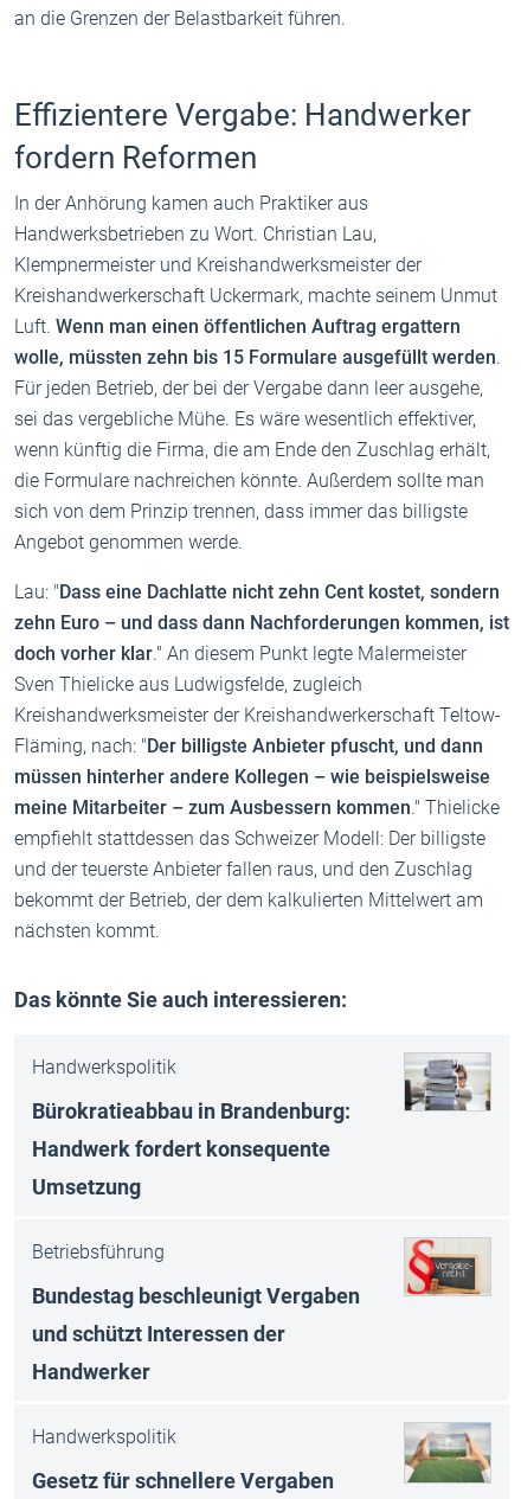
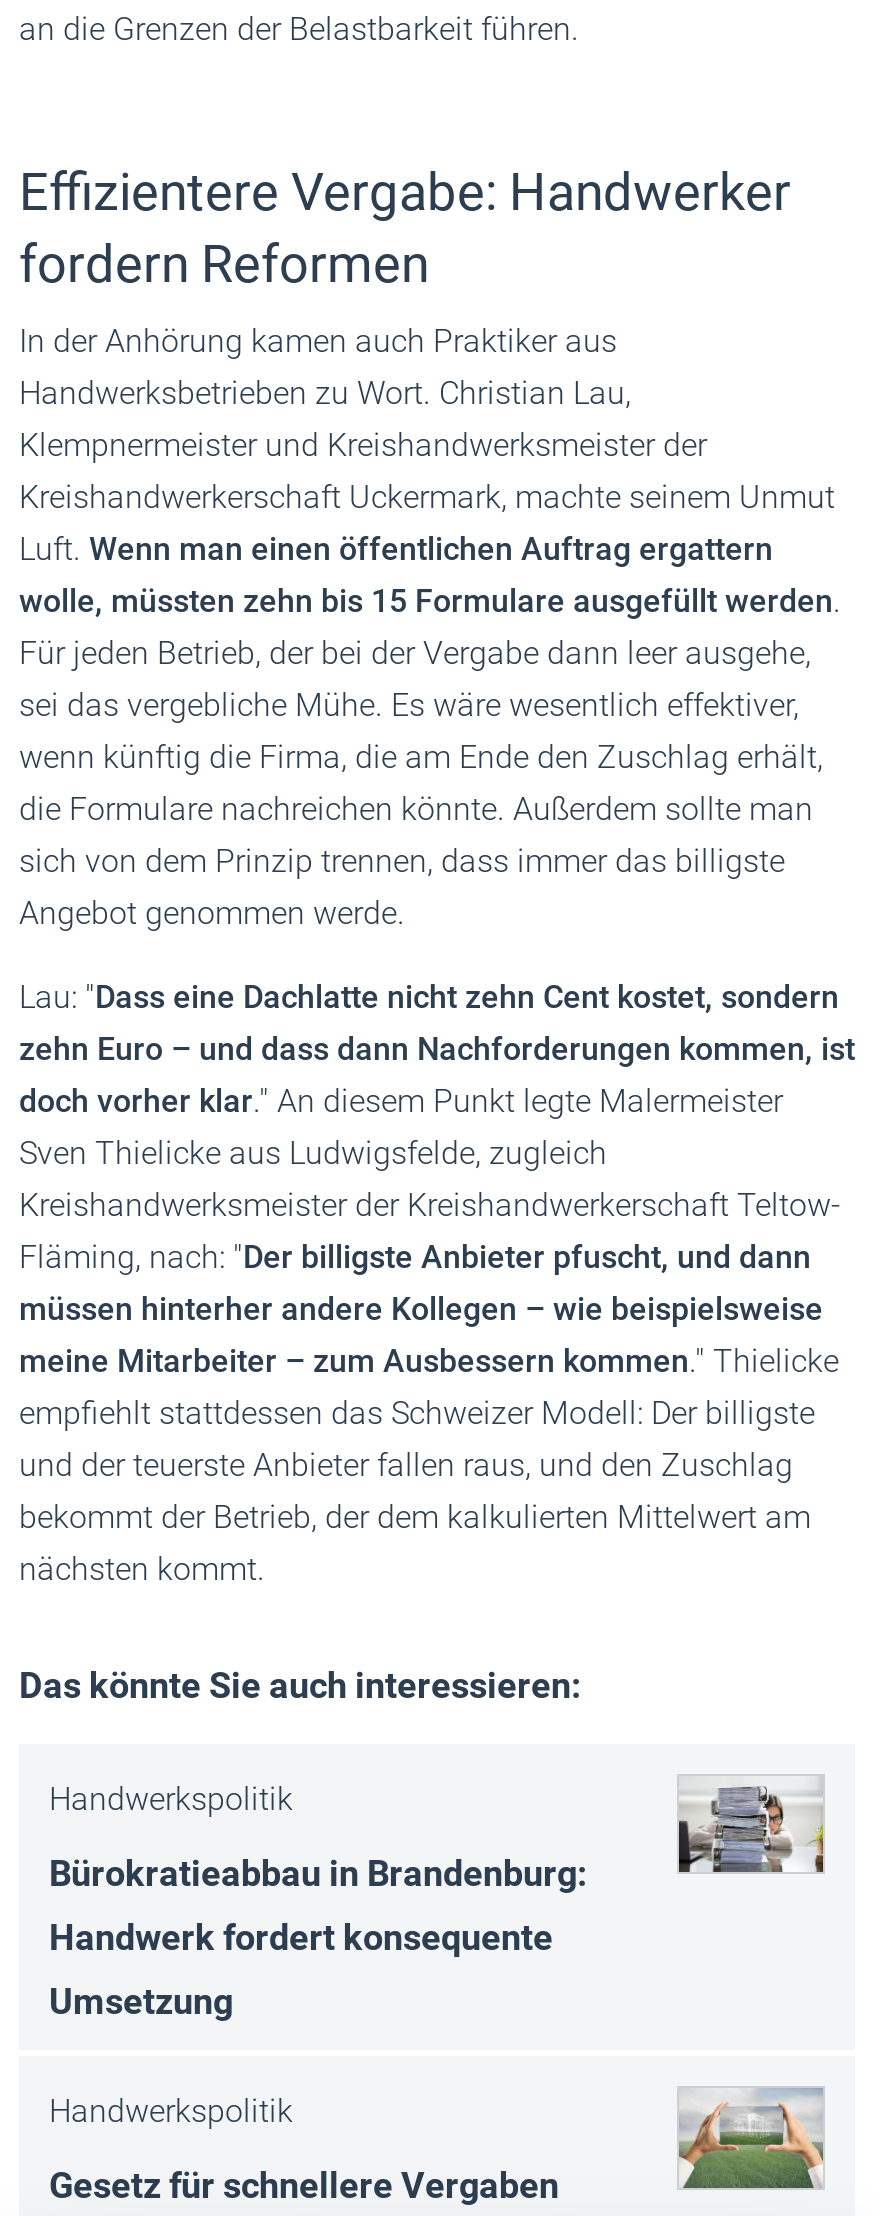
- [image]
- Betriebsführung
- Bundestag beschleunigt Vergaben
- und schützt Interessen der
- Handwerker
